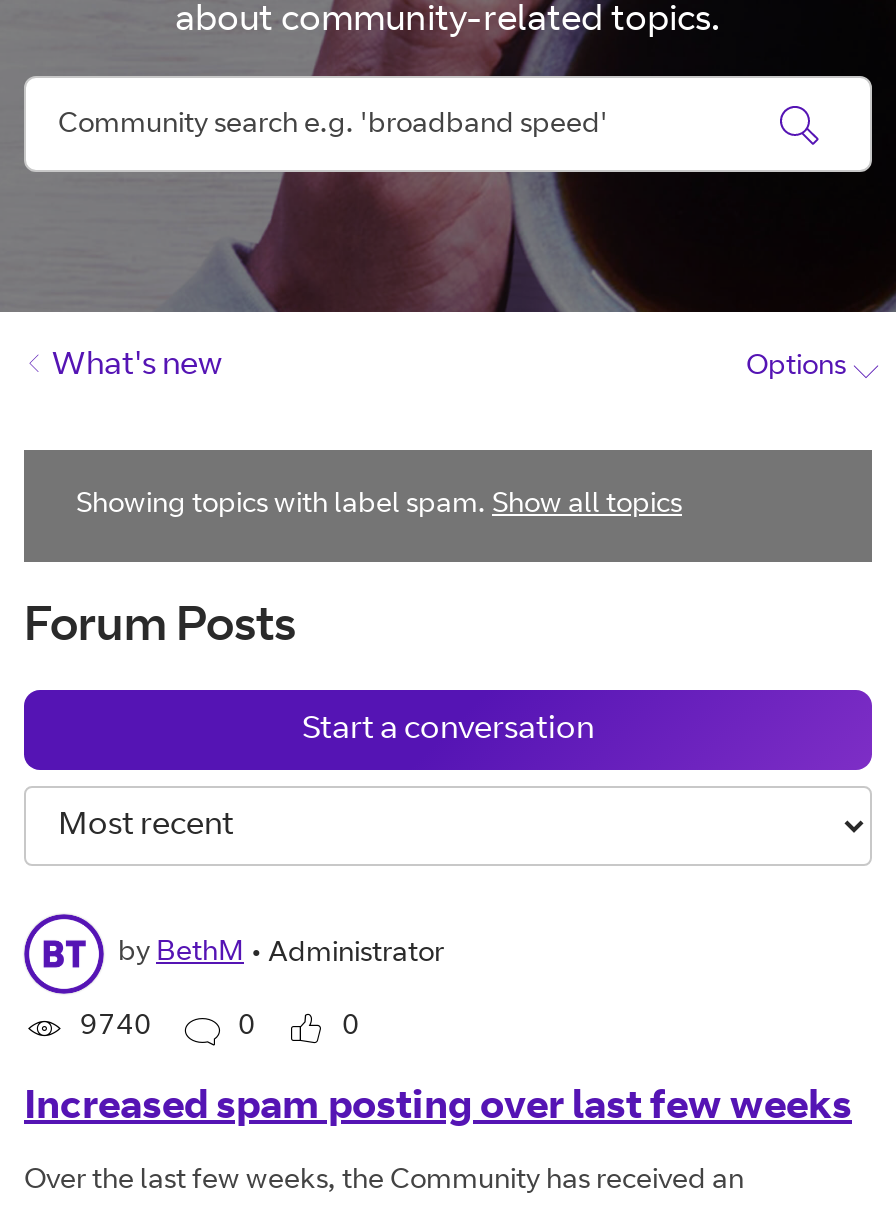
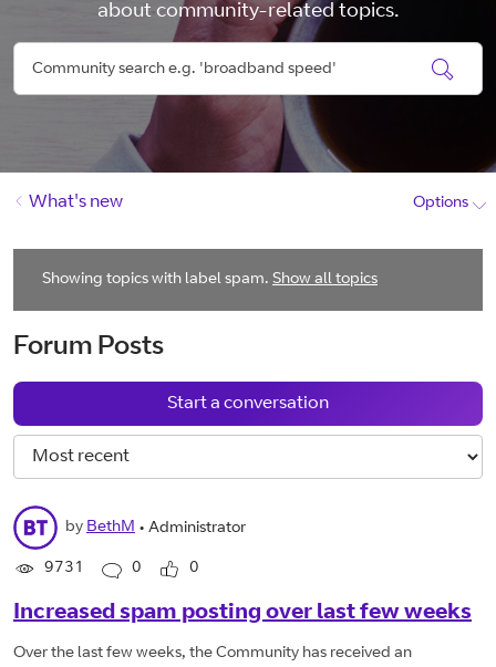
- 9740
+ 9731
